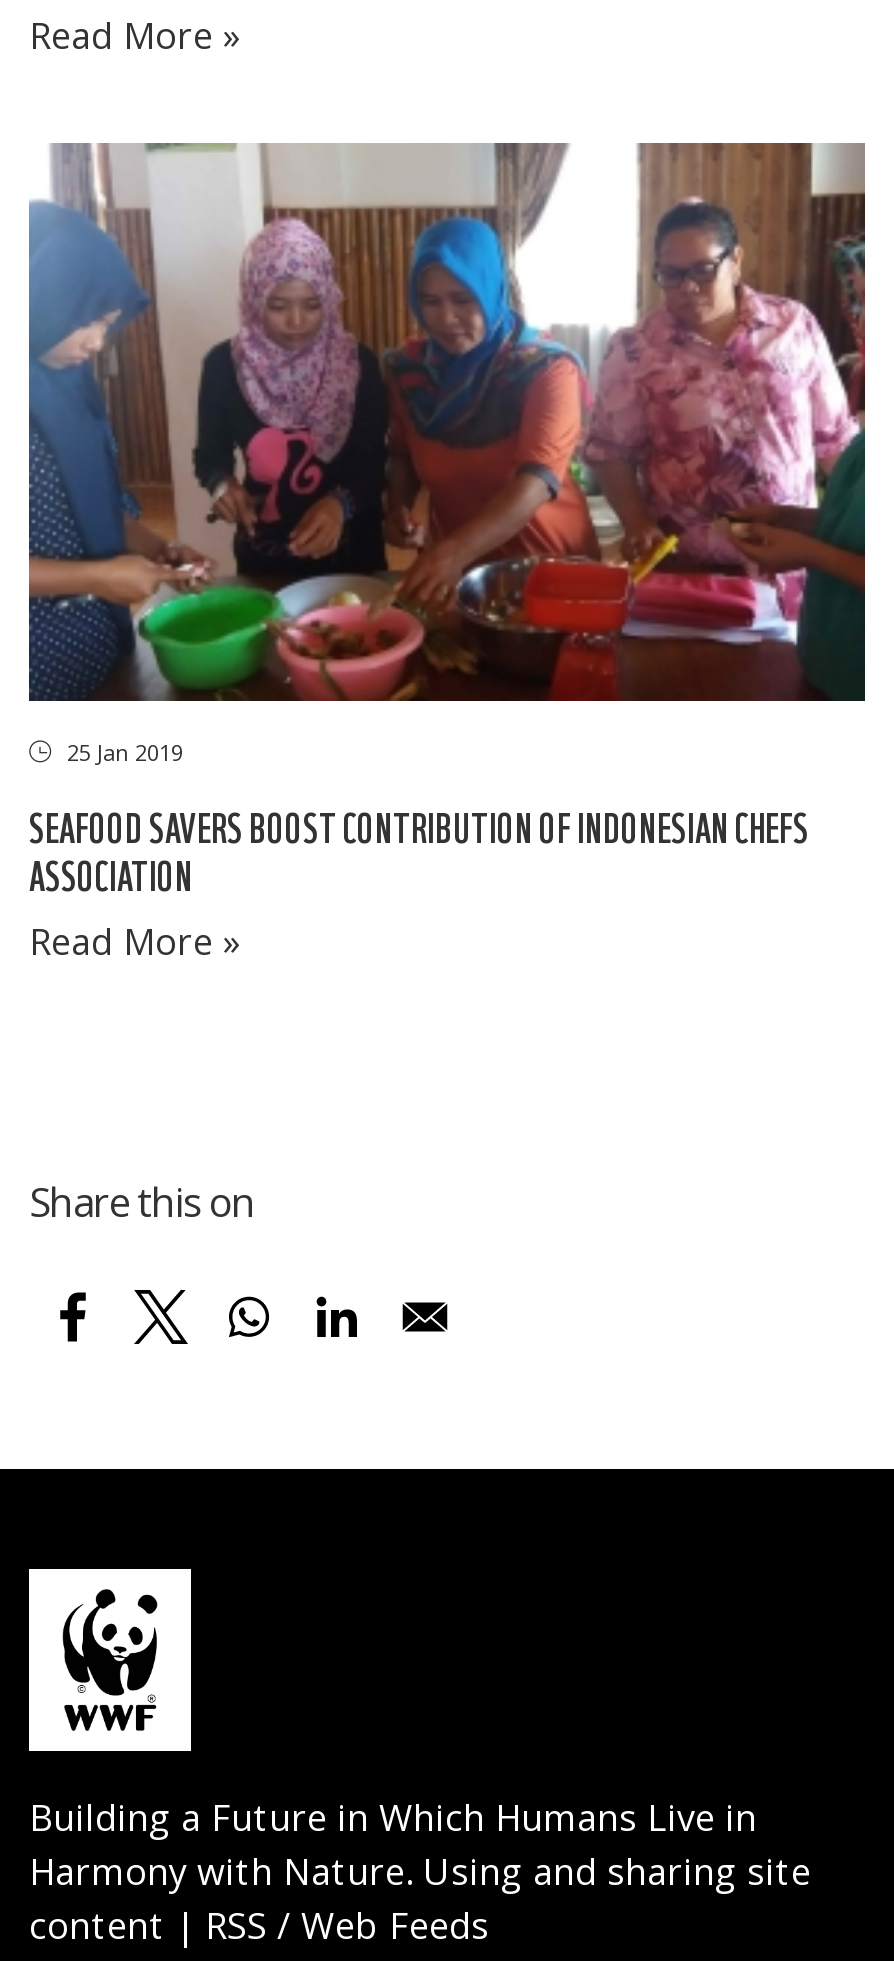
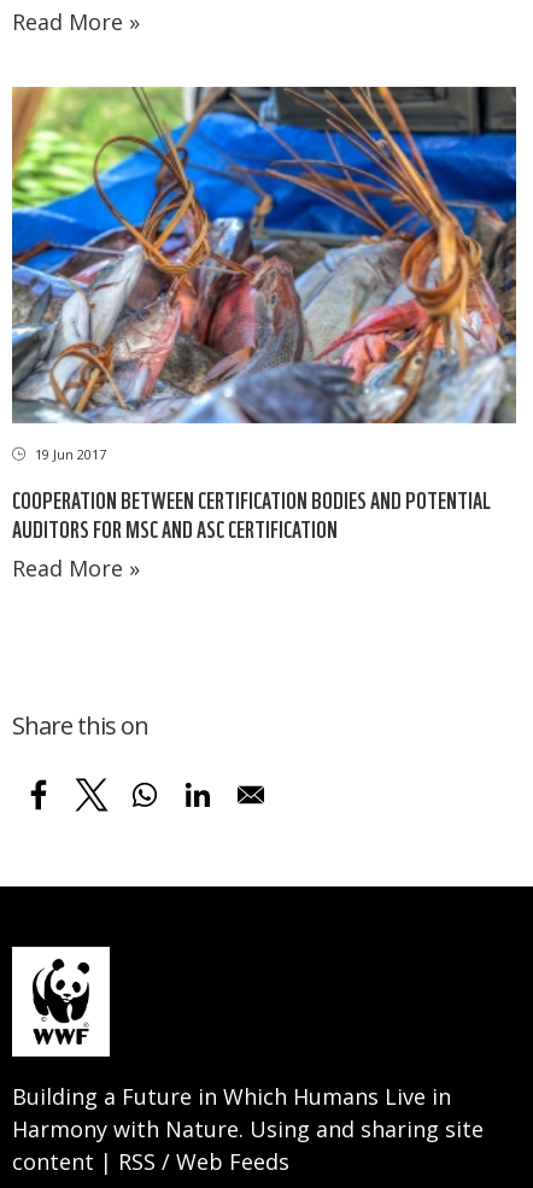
- [image]
- 25 Jan 2019
+ [image]
+ 19 Jun 2017

- SEAFOOD SAVERS BOOST CONTRIBUTION OF INDONESIAN CHEFS
- ASSOCIATION
+ COOPERATION BETWEEN CERTIFICATION BODIES AND POTENTIAL
+ AUDITORS FOR MSC AND ASC CERTIFICATION
